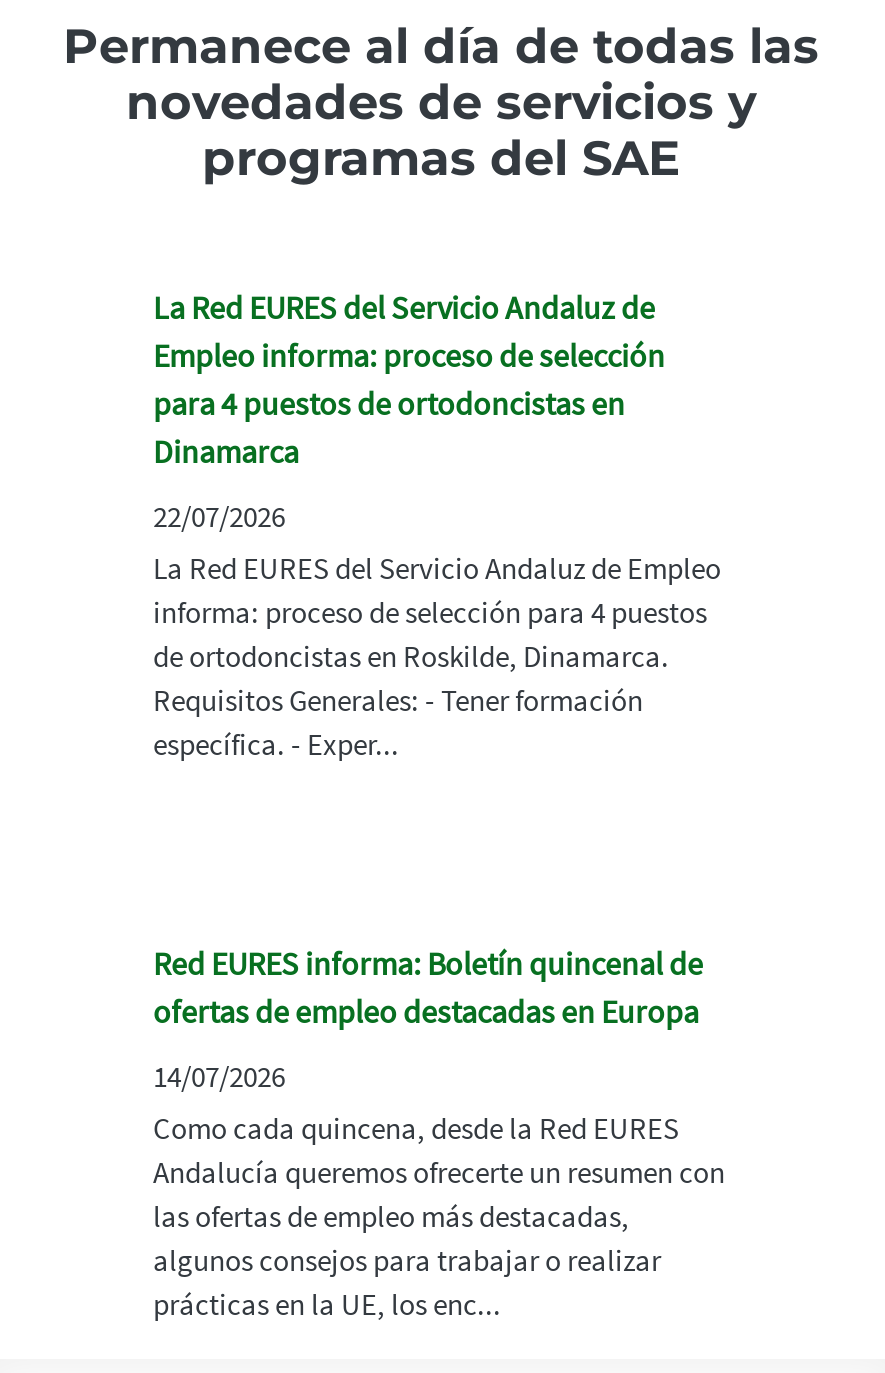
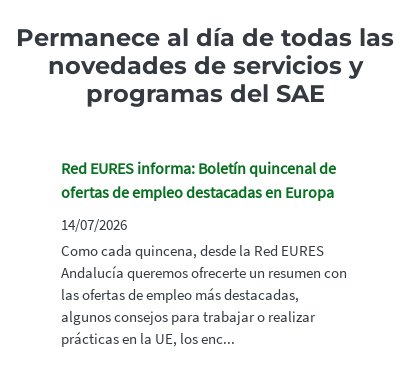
- La Red EURES del Servicio Andaluz de
- Empleo informa: proceso de selección
- para 4 puestos de ortodoncistas en
- Dinamarca
- 22/07/2026
- La Red EURES del Servicio Andaluz de Empleo
- informa: proceso de selección para 4 puestos
- de ortodoncistas en Roskilde, Dinamarca.
- Requisitos Generales: - Tener formación
- específica. - Exper...
